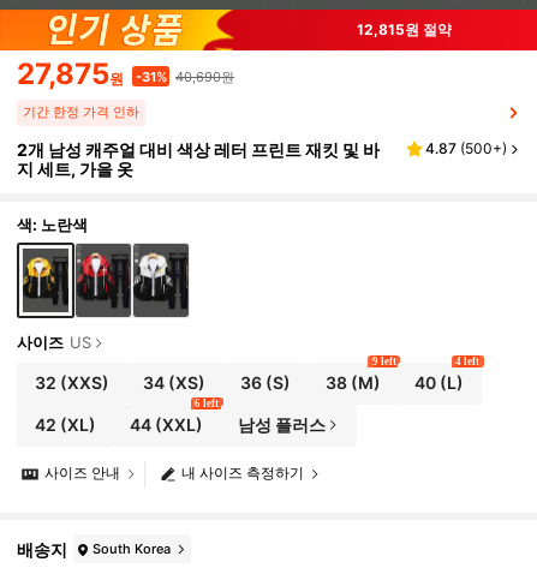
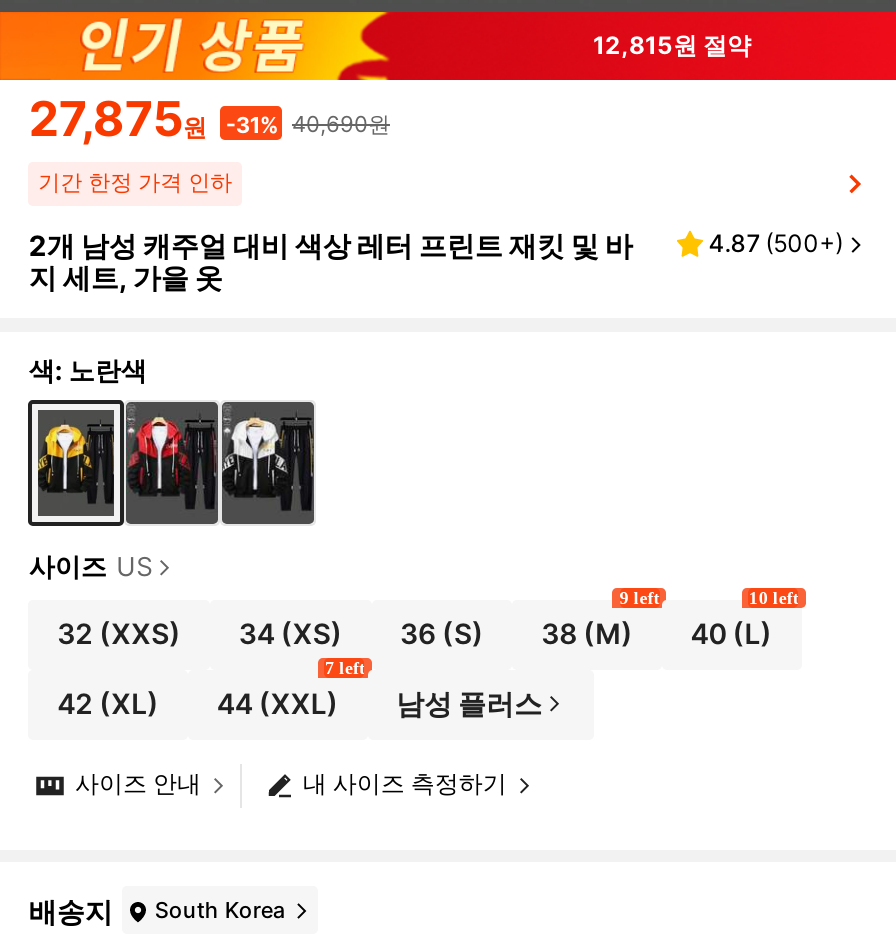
- 4 left
+ 10 left

- 6 left
+ 7 left
